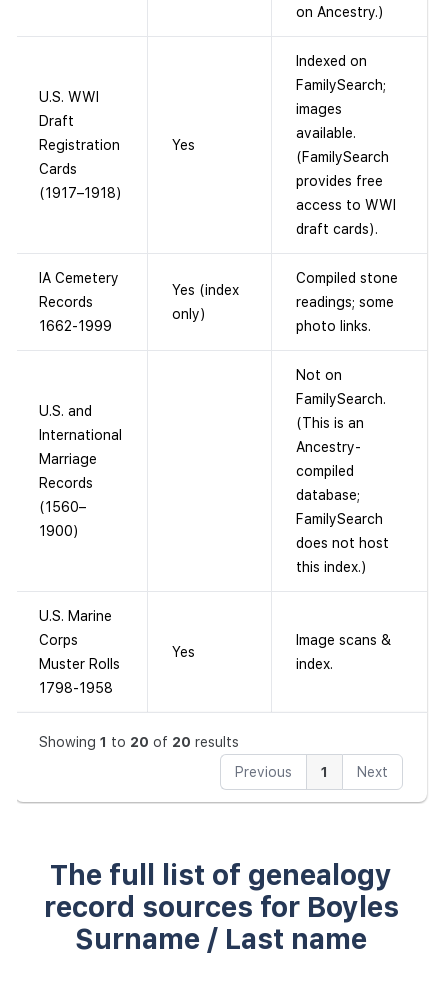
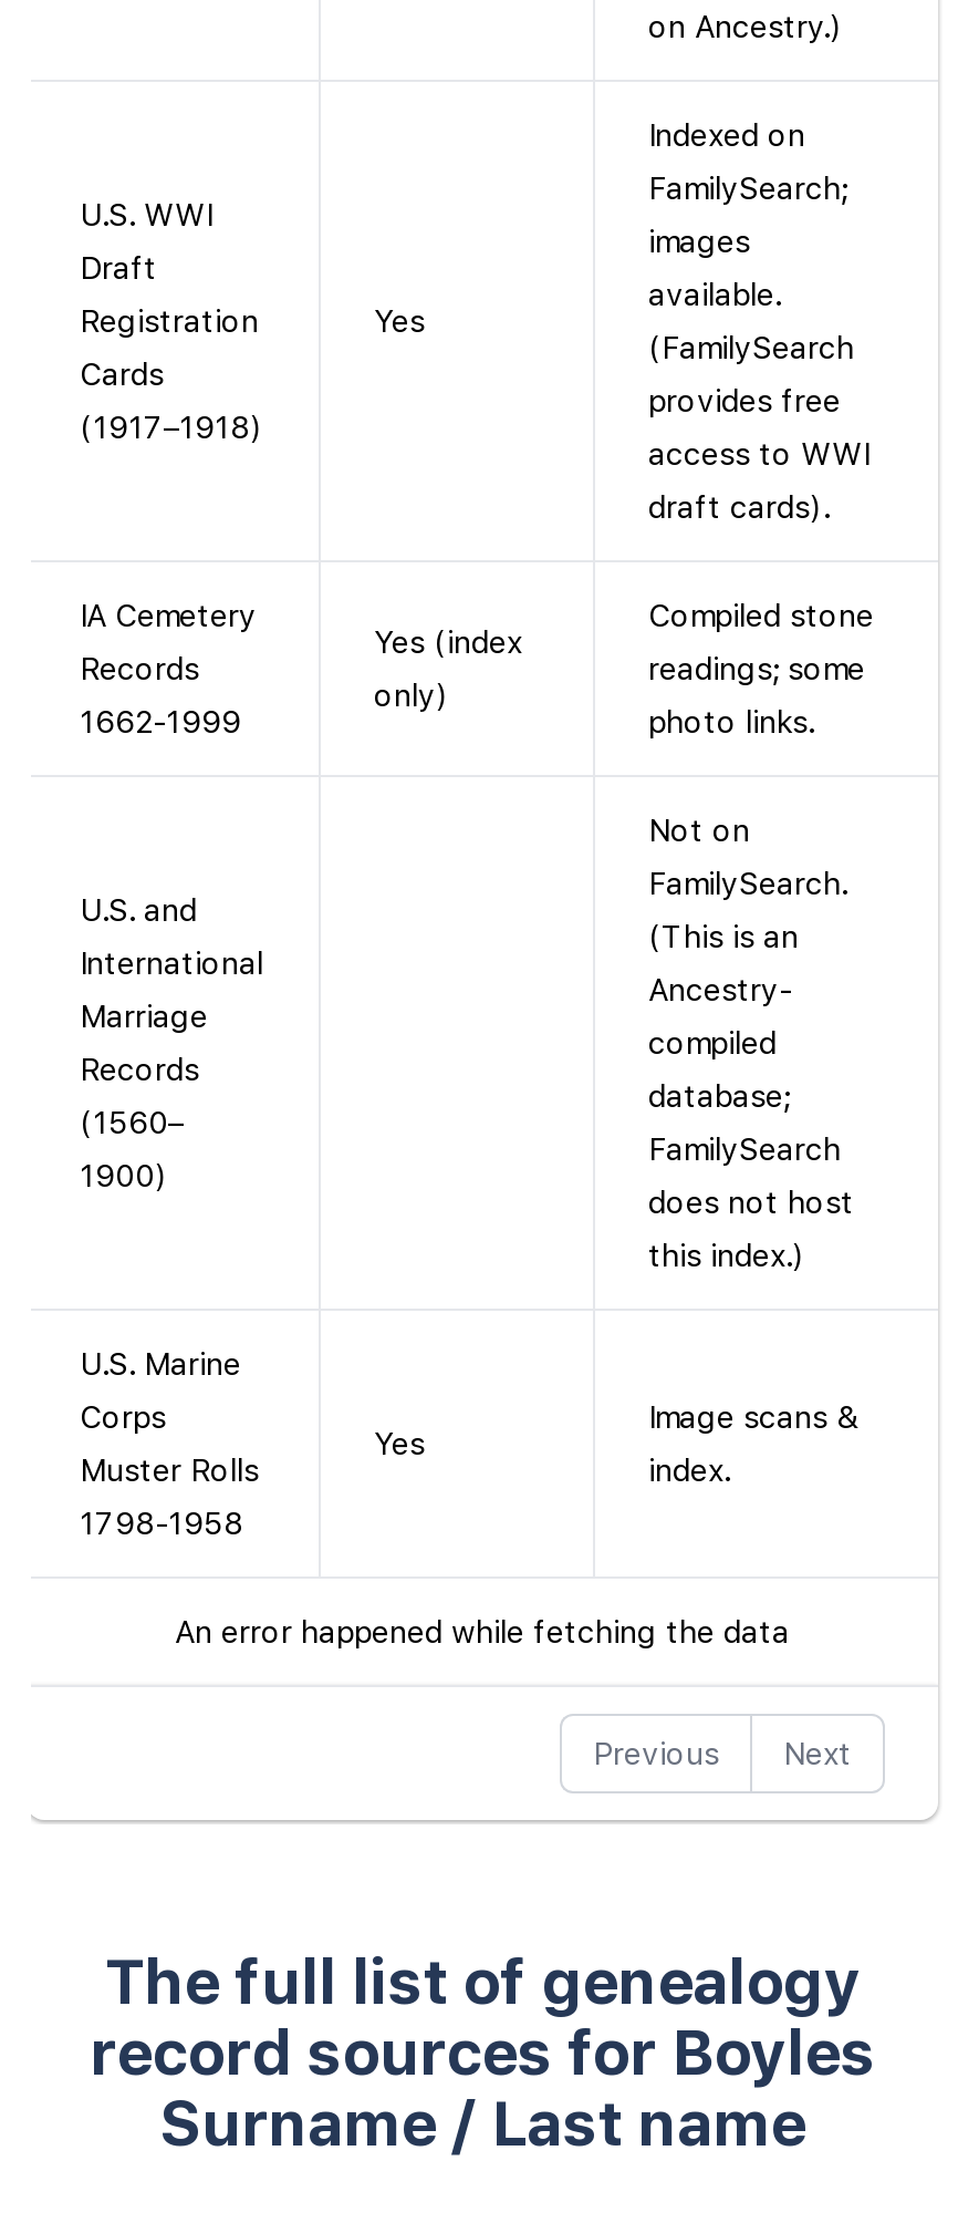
- Showing 1 to 20 of 20 results
+ An error happened while fetching the data

- 1
